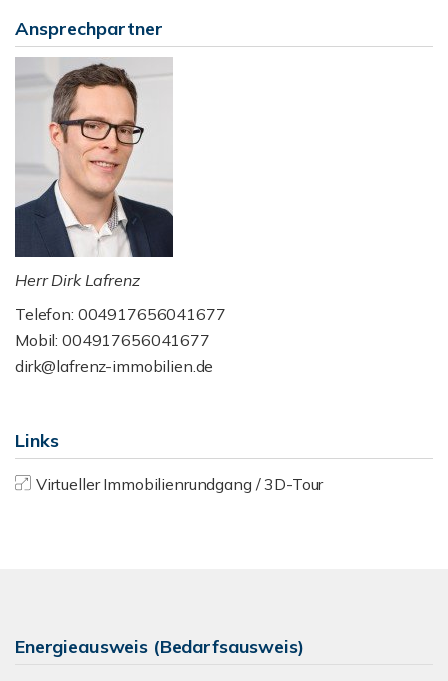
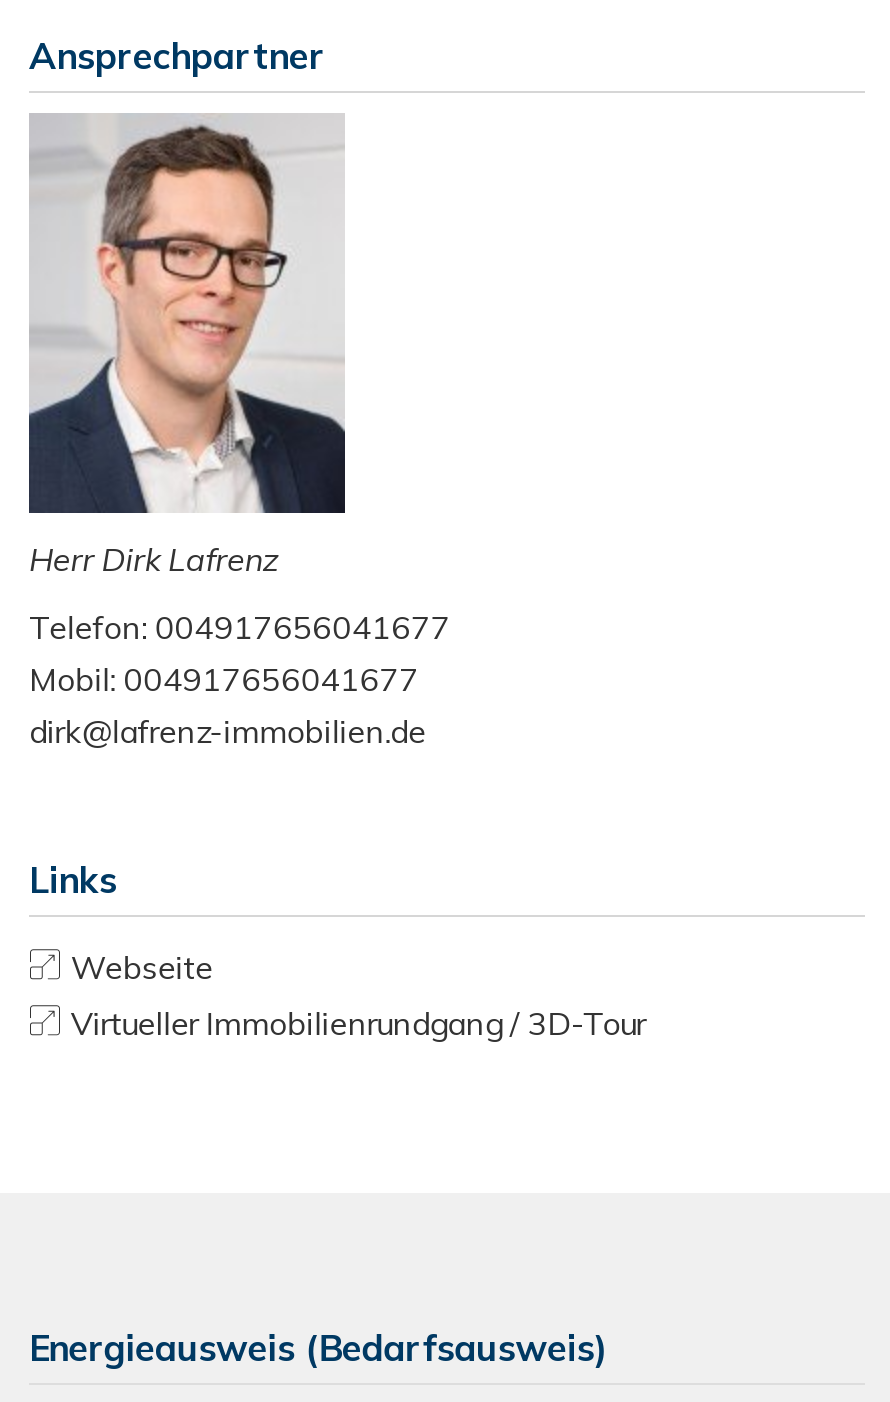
+ Webseite
